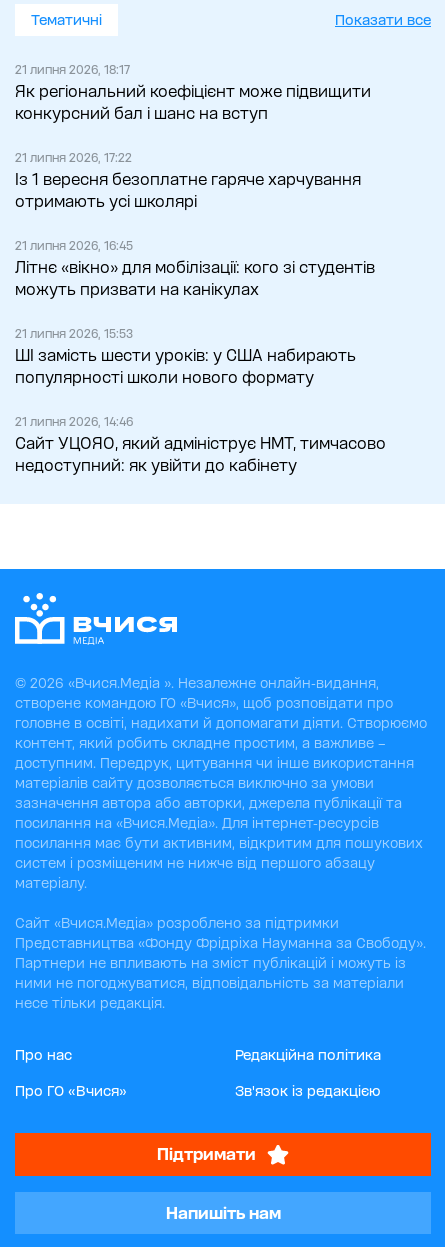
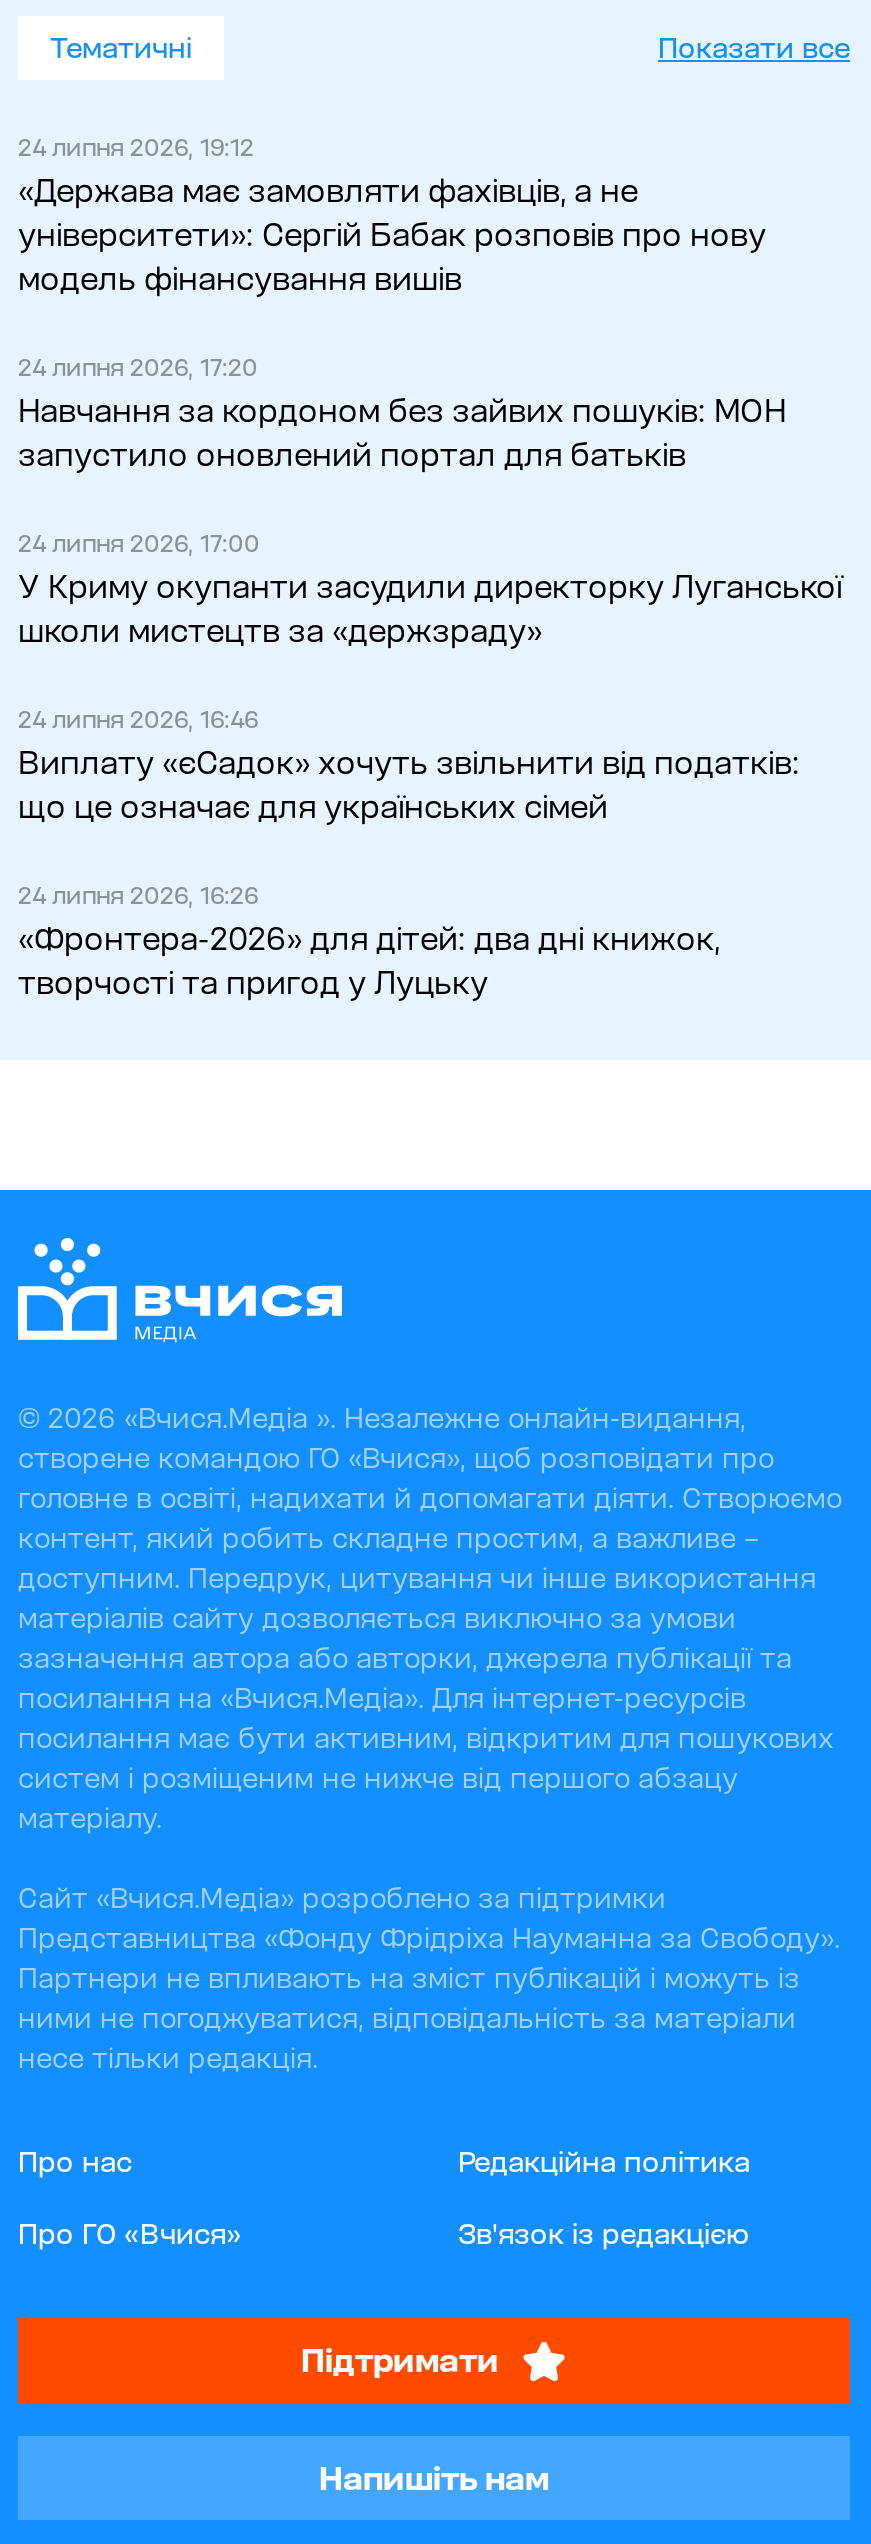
- 21 липня 2026, 18:17
- Як регіональний коефіцієнт може підвищити
- конкурсний бал і шанс на вступ
+ 24 липня 2026, 19:12
+ «Держава має замовляти фахівців, а не
+ університети»: Сергій Бабак розповів про нову
+ модель фінансування вишів

- 21 липня 2026, 17:22
- Із 1 вересня безоплатне гаряче харчування
- отримають усі школярі
+ 24 липня 2026, 17:20
+ Навчання за кордоном без зайвих пошуків: МОН
+ запустило оновлений портал для батьків

- 21 липня 2026, 16:45
- Літнє «вікно» для мобілізації: кого зі студентів
- можуть призвати на канікулах
+ 24 липня 2026, 17:00
+ У Криму окупанти засудили директорку Луганської
+ школи мистецтв за «держзраду»

- 21 липня 2026, 15:53
- ШІ замість шести уроків: у США набирають
- популярності школи нового формату
+ 24 липня 2026, 16:46
+ Виплату «єСадок» хочуть звільнити від податків:
+ що це означає для українських сімей

- 21 липня 2026, 14:46
- Сайт УЦОЯО, який адмініструє НМТ, тимчасово
- недоступний: як увійти до кабінету
+ 24 липня 2026, 16:26
+ «Фронтера-2026» для дітей: два дні книжок,
+ творчості та пригод у Луцьку
